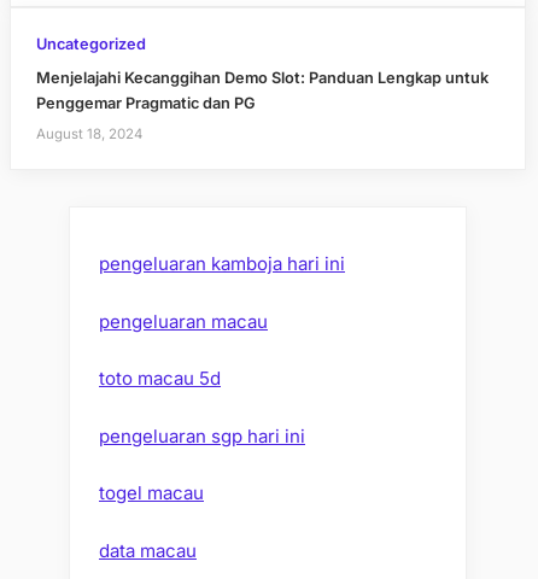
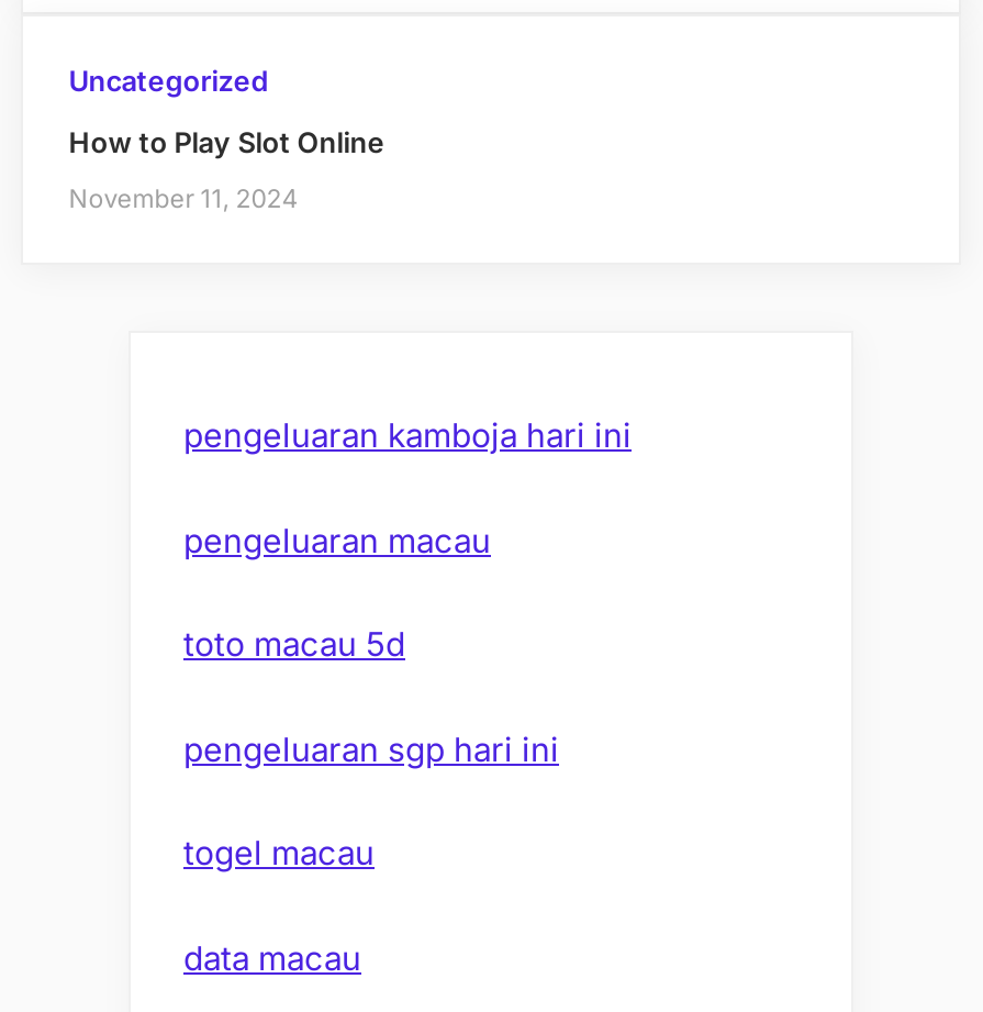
- Menjelajahi Kecanggihan Demo Slot: Panduan Lengkap untuk
- Penggemar Pragmatic dan PG
+ How to Play Slot Online

- August 18, 2024
+ November 11, 2024
